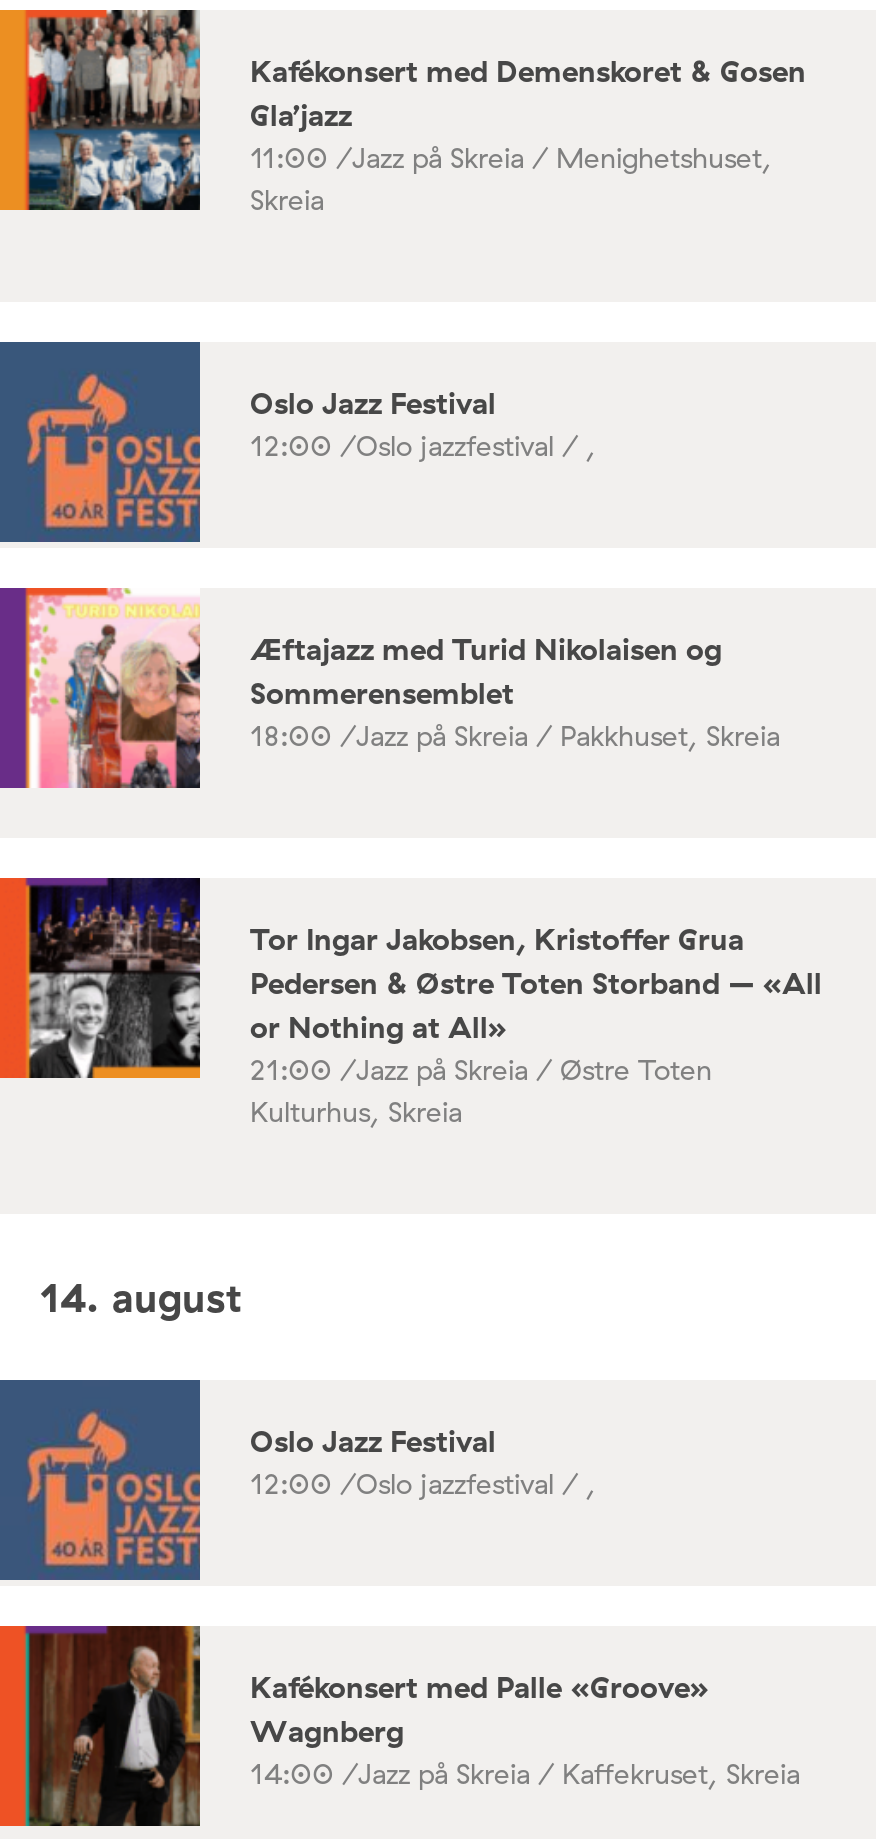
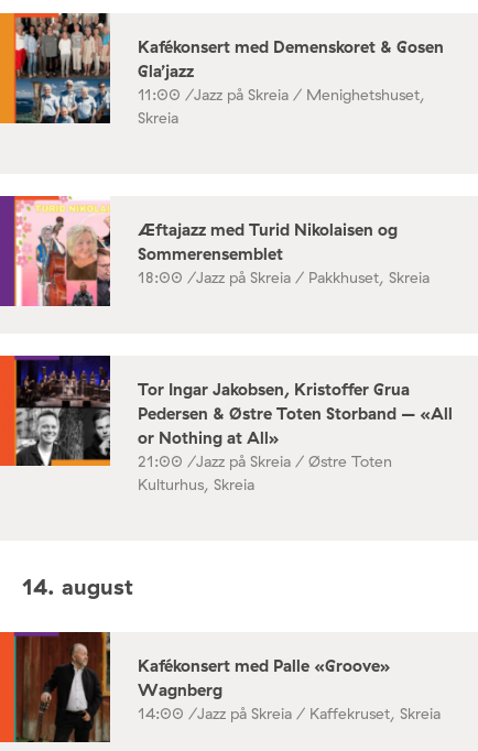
- [image]
- Oslo Jazz Festival
- 12:00 /Oslo jazzfestival / ,

- [image]
- Oslo Jazz Festival
- 12:00 /Oslo jazzfestival / ,
